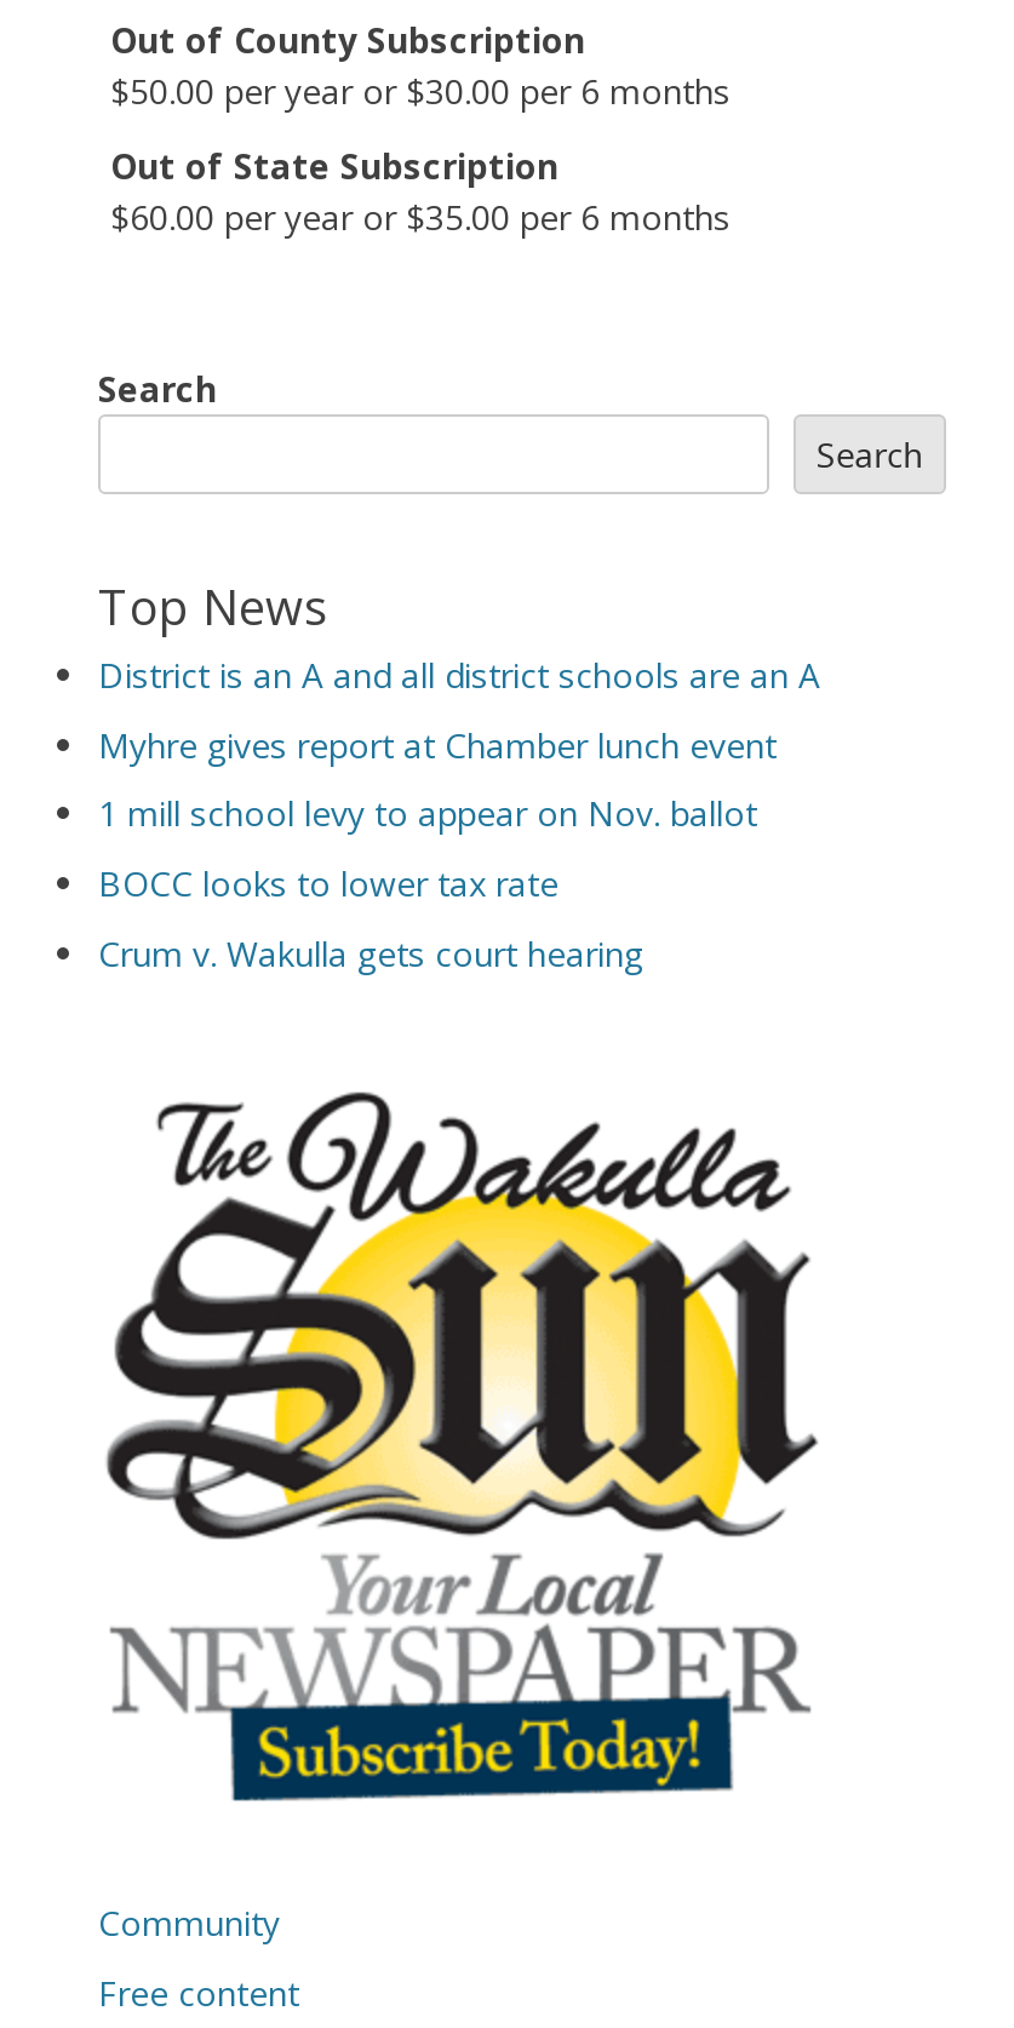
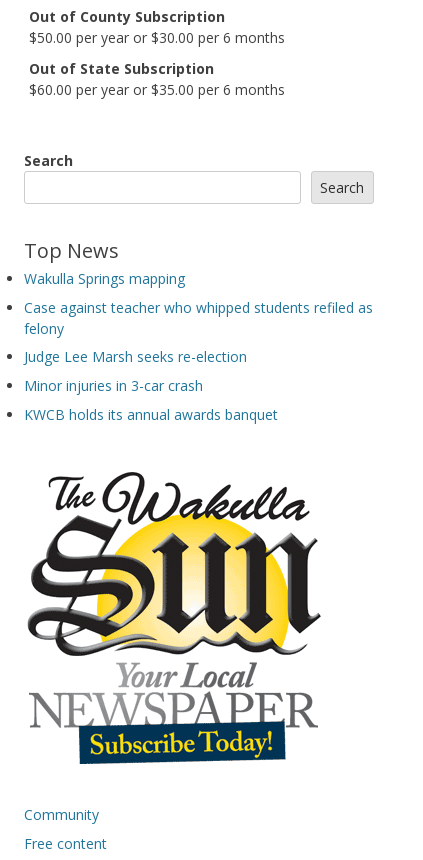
- District is an A and all district schools are an A
+ Wakulla Springs mapping

- Myhre gives report at Chamber lunch event
+ Case against teacher who whipped students refiled as
+ felony

- 1 mill school levy to appear on Nov. ballot
+ Judge Lee Marsh seeks re-election

- BOCC looks to lower tax rate
+ Minor injuries in 3-car crash

- Crum v. Wakulla gets court hearing
+ KWCB holds its annual awards banquet
